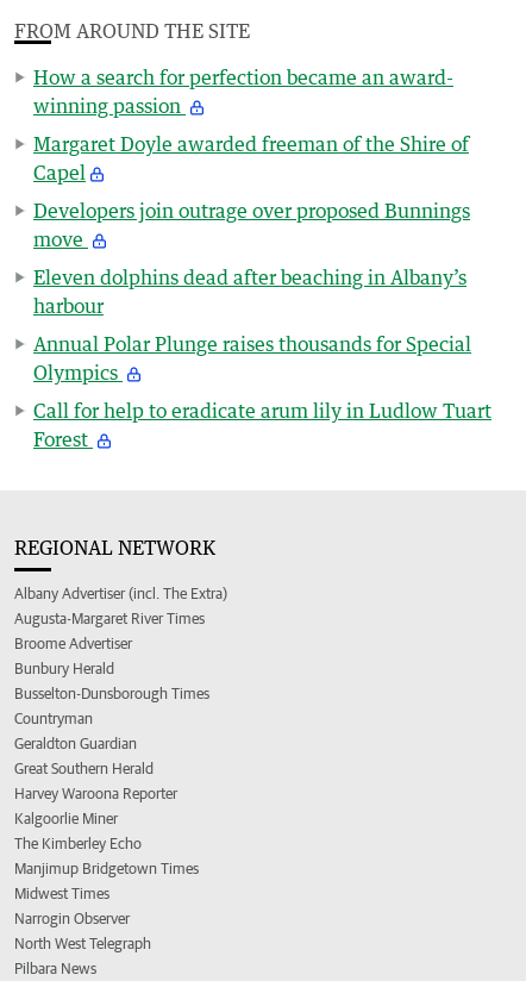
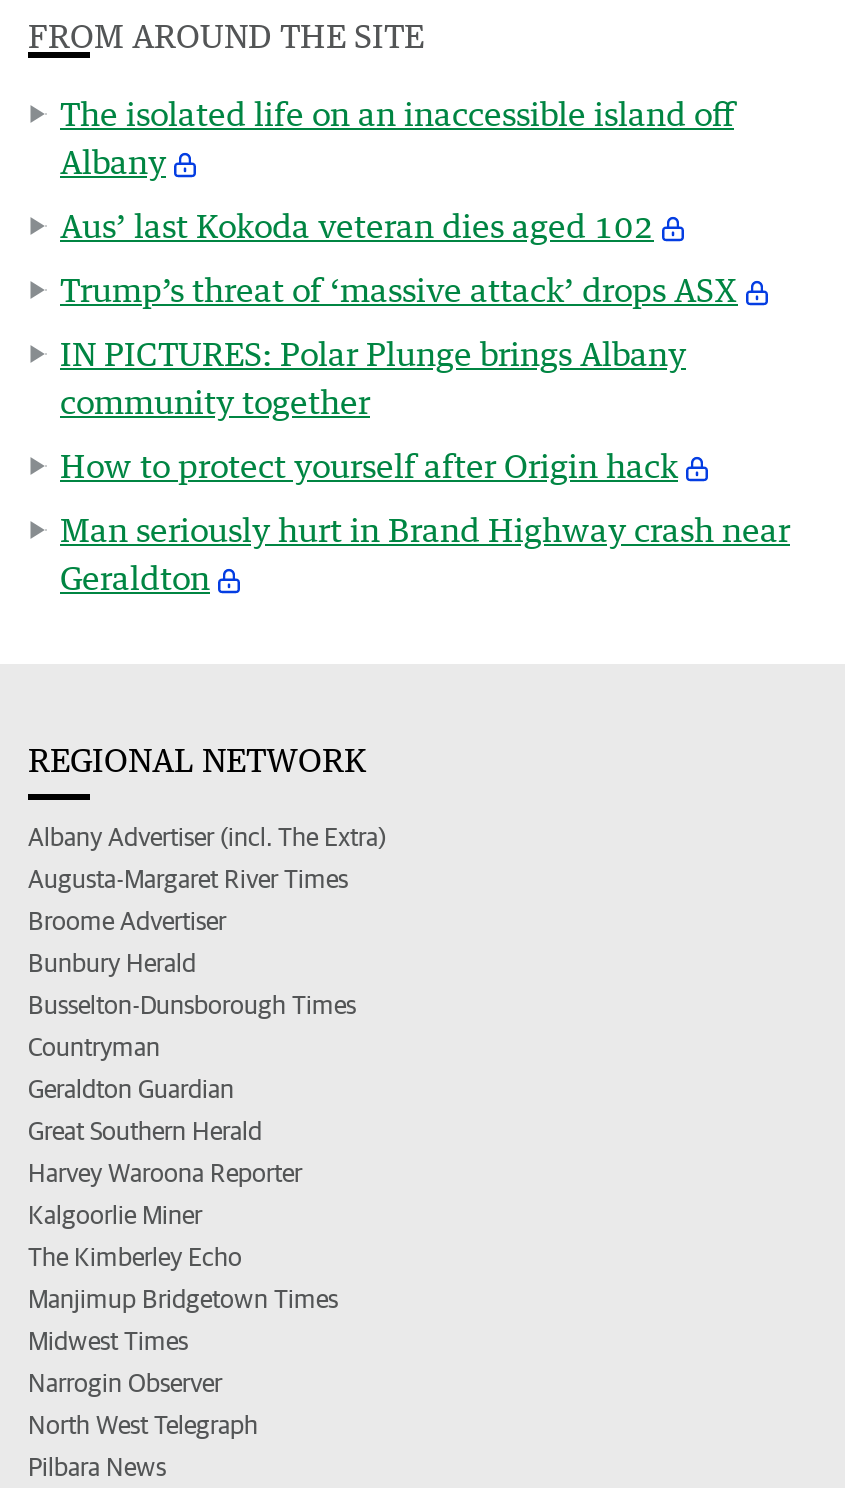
- How a search for perfection became an award-
- winning passion
+ The isolated life on an inaccessible island off
+ Albany

- Margaret Doyle awarded freeman of the Shire of
- Capel
+ Aus’ last Kokoda veteran dies aged 102

- Developers join outrage over proposed Bunnings
- move
+ Trump’s threat of ‘massive attack’ drops ASX

- Eleven dolphins dead after beaching in Albany’s
- harbour
+ IN PICTURES: Polar Plunge brings Albany
+ community together

- Annual Polar Plunge raises thousands for Special
- Olympics
+ How to protect yourself after Origin hack

- Call for help to eradicate arum lily in Ludlow Tuart
- Forest
+ Man seriously hurt in Brand Highway crash near
+ Geraldton
